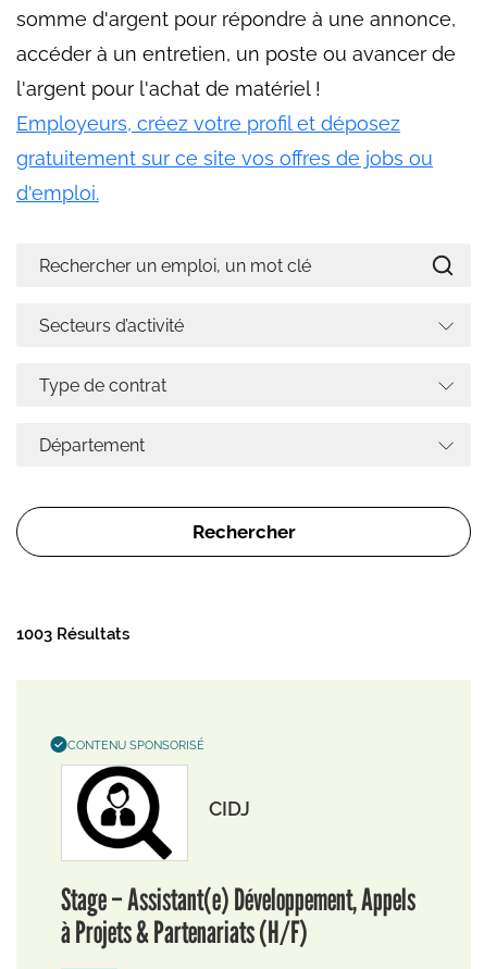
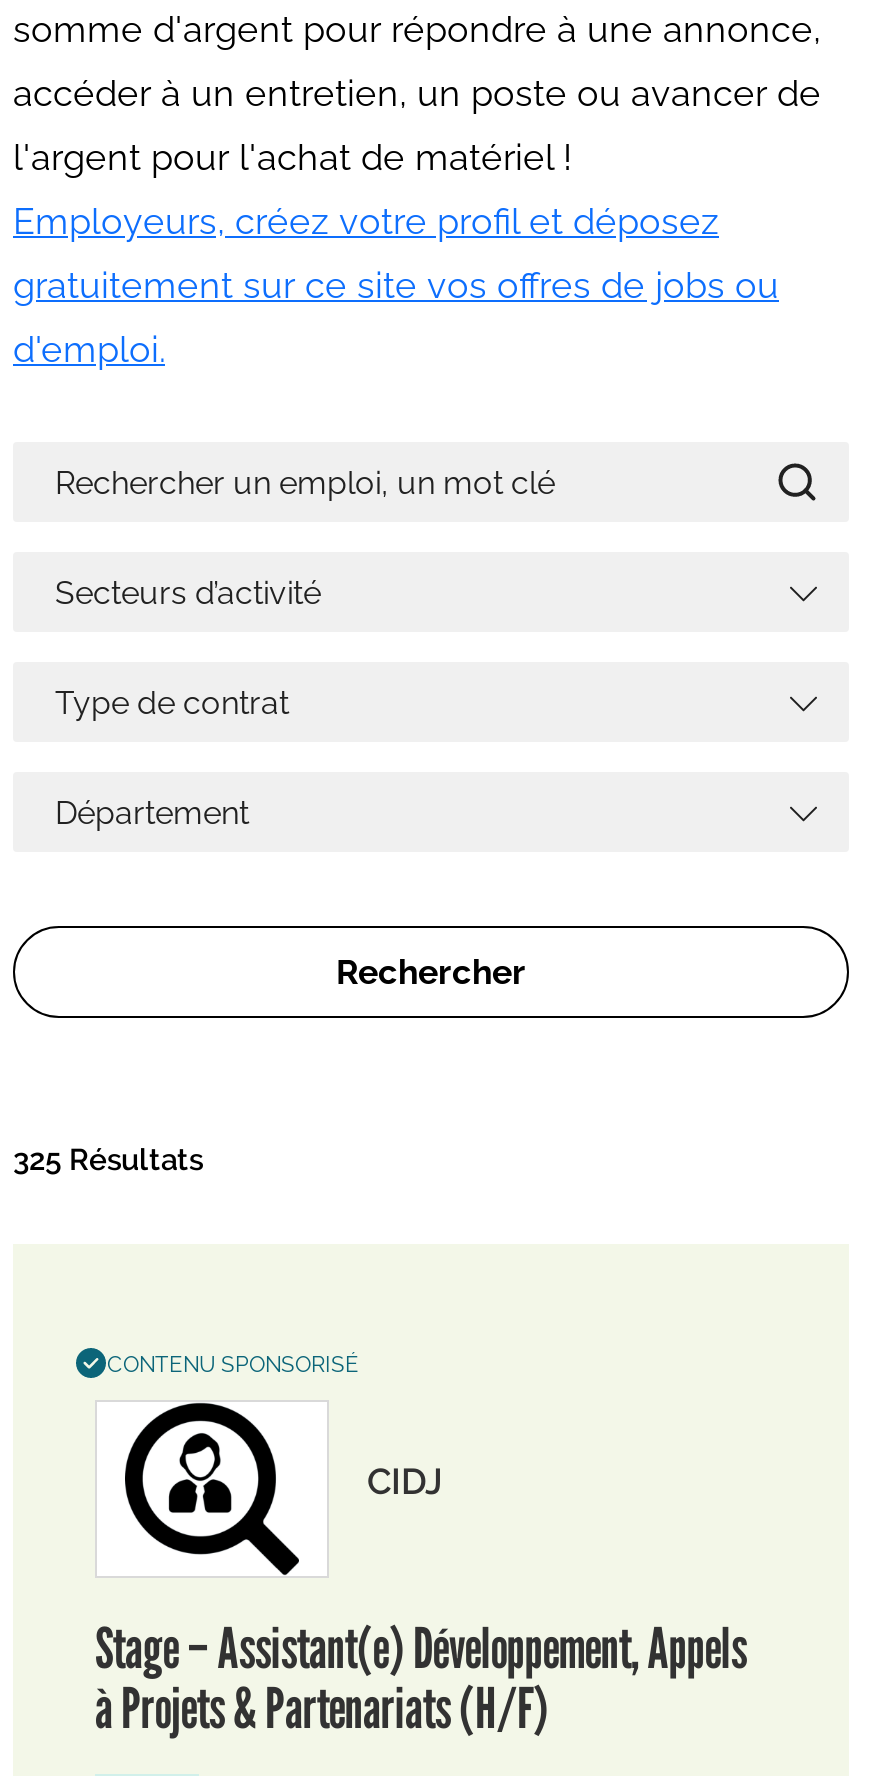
- 1003 Résultats
+ 325 Résultats
